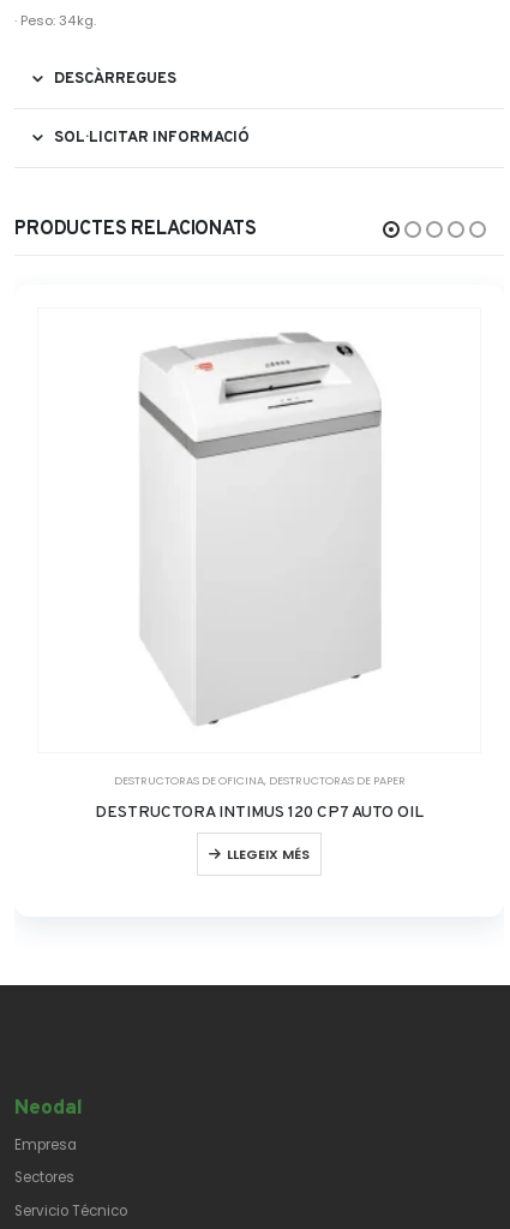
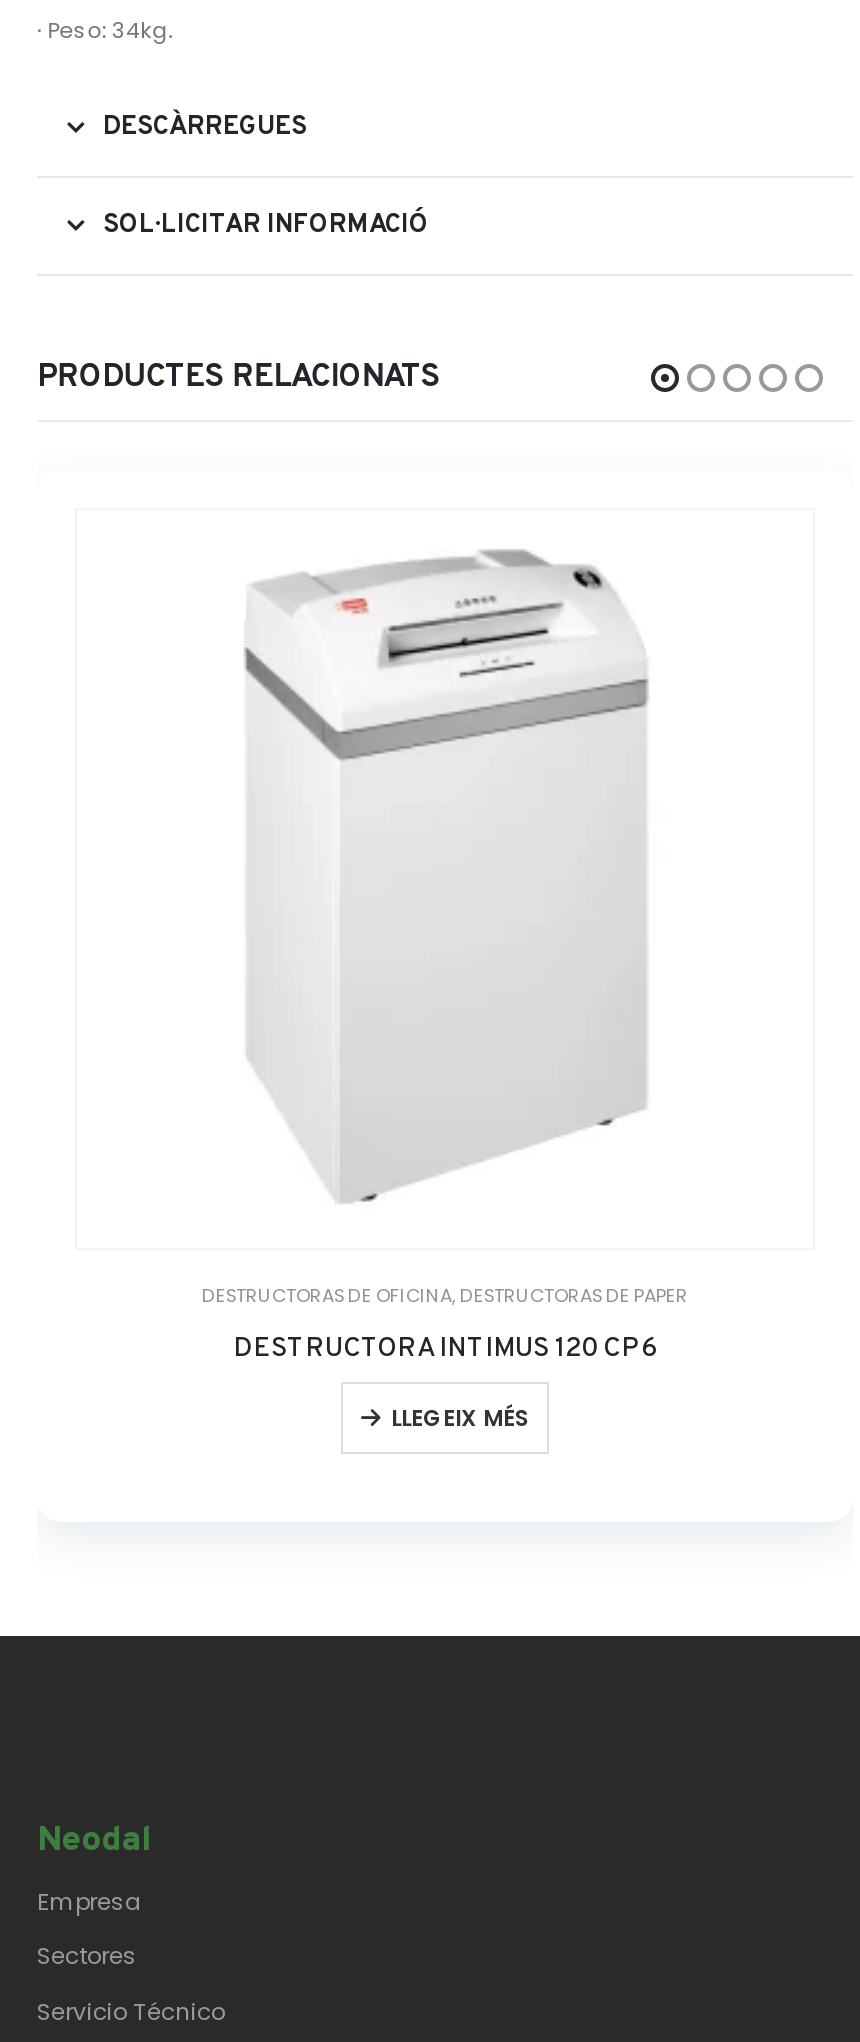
- DESTRUCTORA INTIMUS 120 CP7 AUTO OIL
+ DESTRUCTORA INTIMUS 120 CP6
